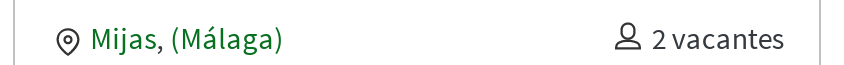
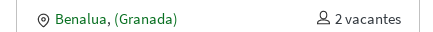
- Mijas, (Málaga)
+ Benalua, (Granada)
